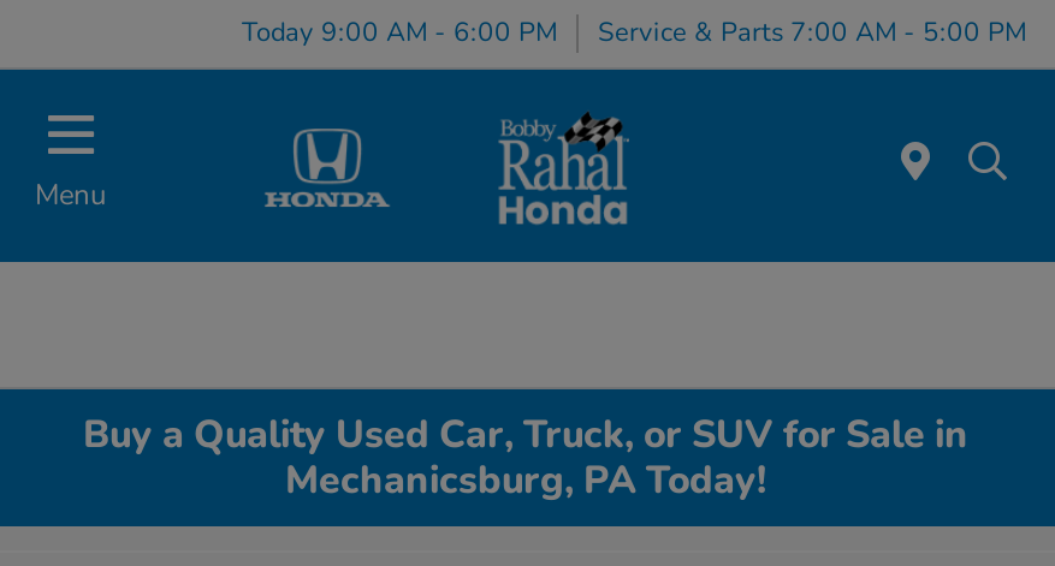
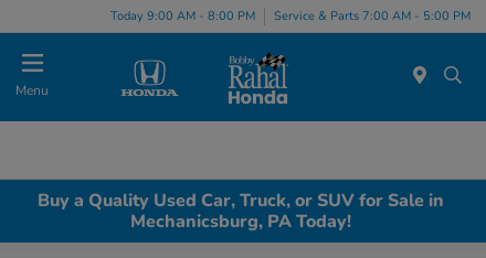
- Today 9:00 AM - 6:00 PM Service & Parts 7:00 AM - 5:00 PM
+ Today 9:00 AM - 8:00 PM Service & Parts 7:00 AM - 5:00 PM
